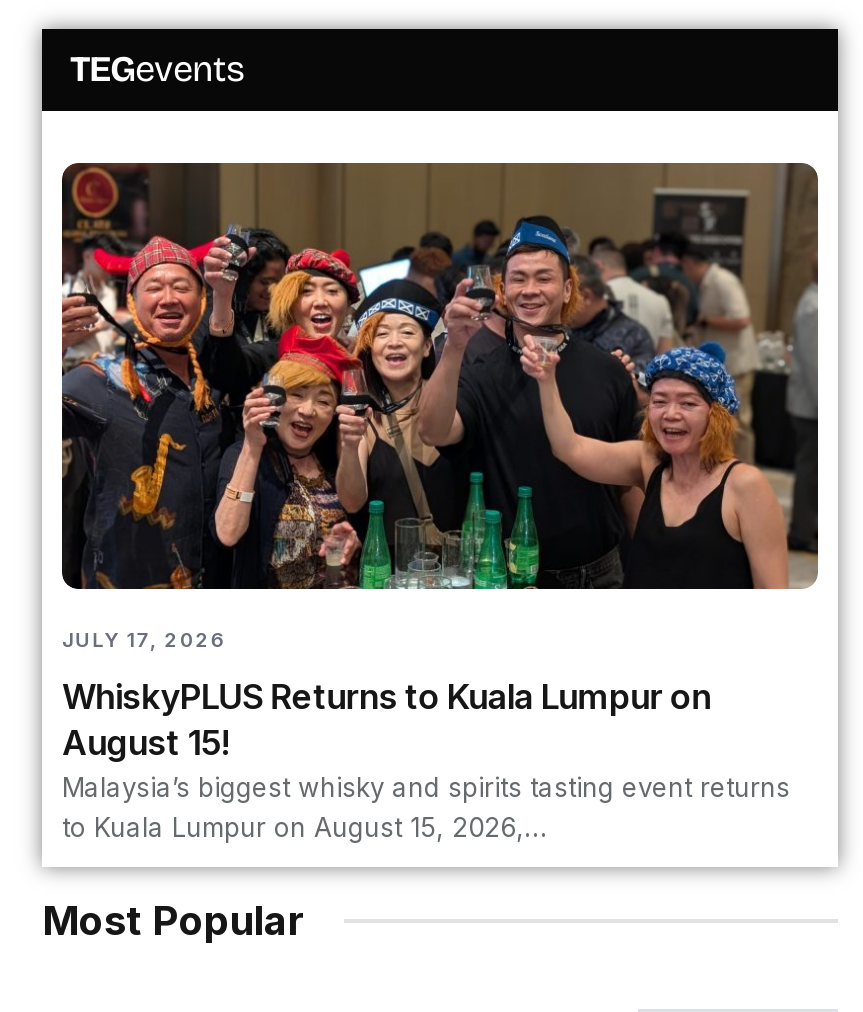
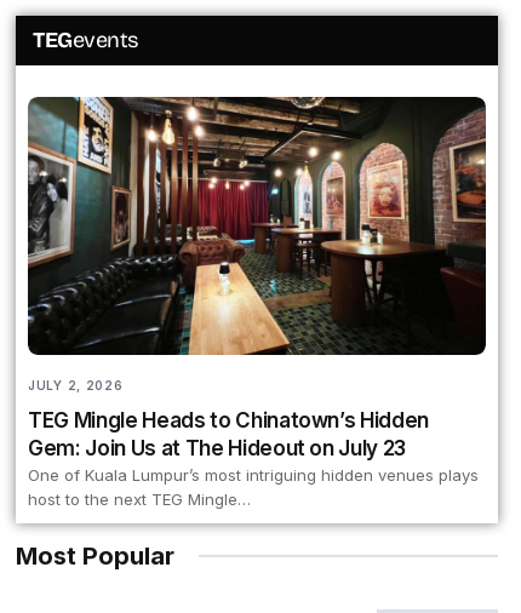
- [image]
- JULY 17, 2026
+ [image]
+ JULY 2, 2026

- WhiskyPLUS Returns to Kuala Lumpur on
- August 15!
- Malaysia’s biggest whisky and spirits tasting event returns
- to Kuala Lumpur on August 15, 2026,…
+ TEG Mingle Heads to Chinatown’s Hidden
+ Gem: Join Us at The Hideout on July 23
+ One of Kuala Lumpur’s most intriguing hidden venues plays
+ host to the next TEG Mingle…
